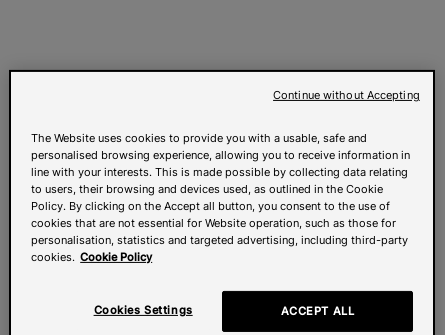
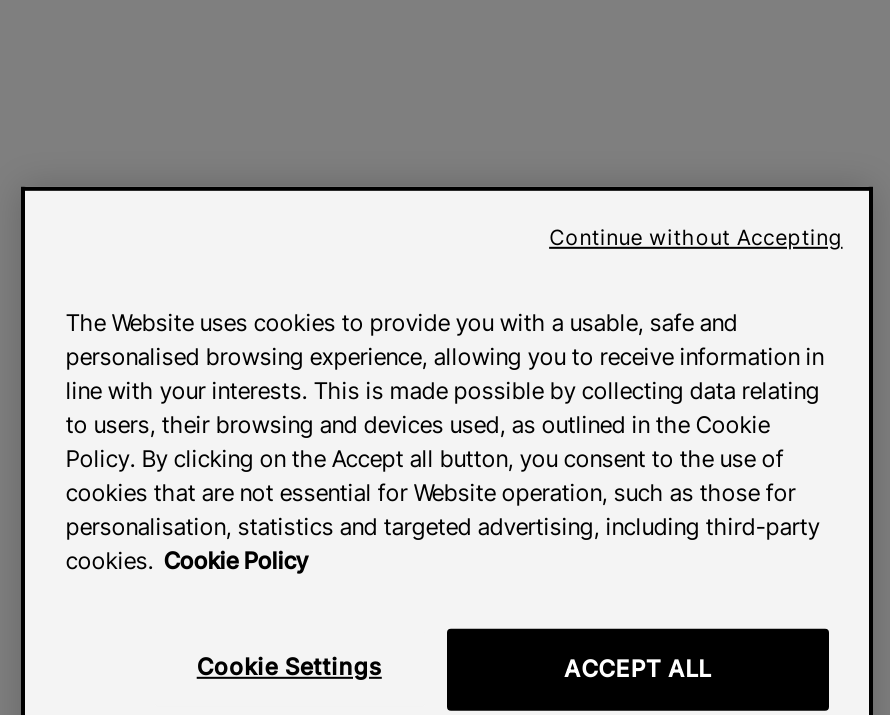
- Cookies Settings
+ Cookie Settings
